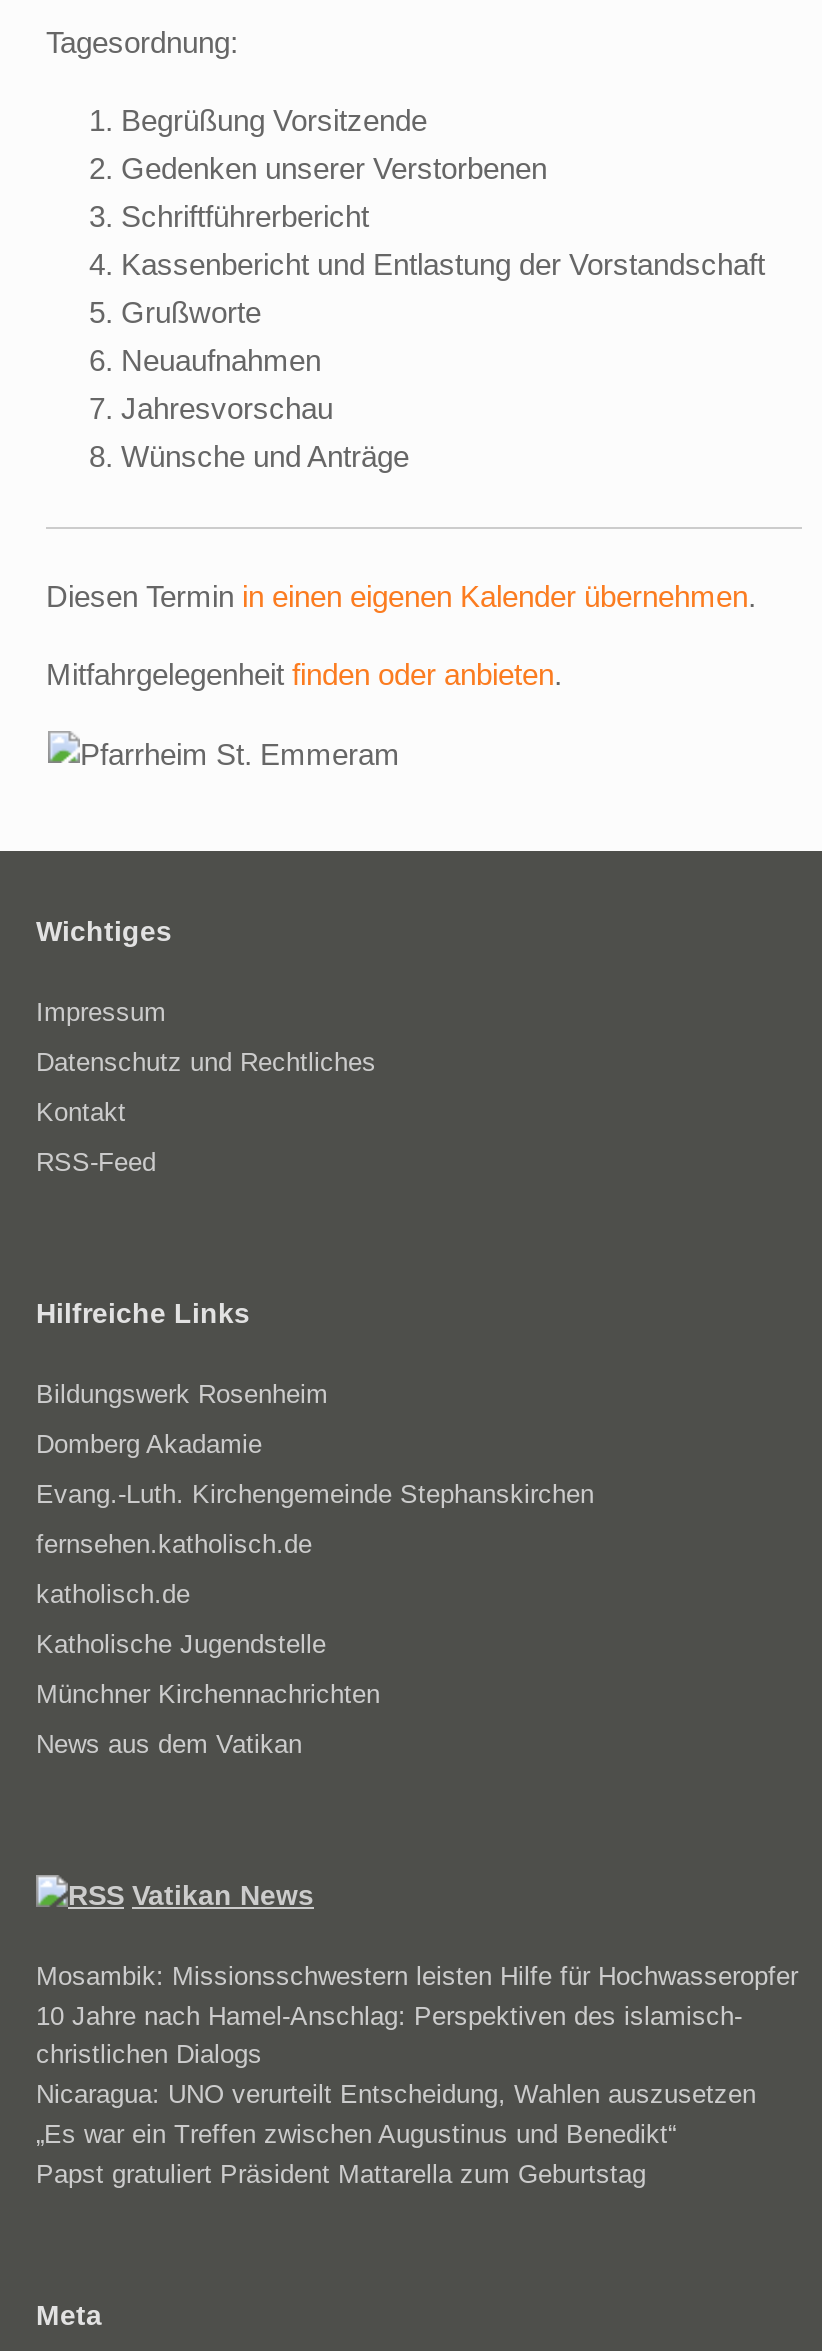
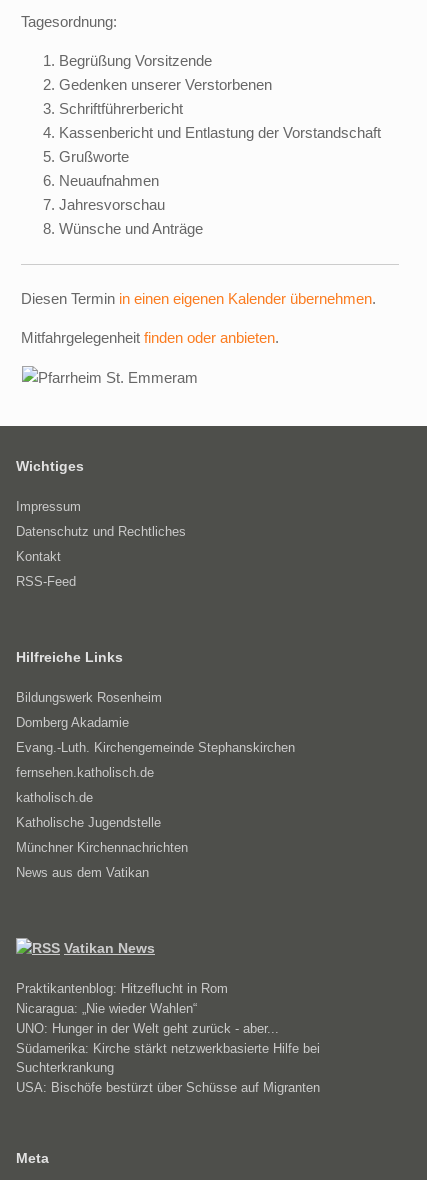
- Mosambik: Missionsschwestern leisten Hilfe für Hochwasseropfer
- 10 Jahre nach Hamel-Anschlag: Perspektiven des islamisch-
- christlichen Dialogs
- Nicaragua: UNO verurteilt Entscheidung, Wahlen auszusetzen
- „Es war ein Treffen zwischen Augustinus und Benedikt“
- Papst gratuliert Präsident Mattarella zum Geburtstag
+ Praktikantenblog: Hitzeflucht in Rom
+ Nicaragua: „Nie wieder Wahlen“
+ UNO: Hunger in der Welt geht zurück - aber...
+ Südamerika: Kirche stärkt netzwerkbasierte Hilfe bei
+ Suchterkrankung
+ USA: Bischöfe bestürzt über Schüsse auf Migranten
